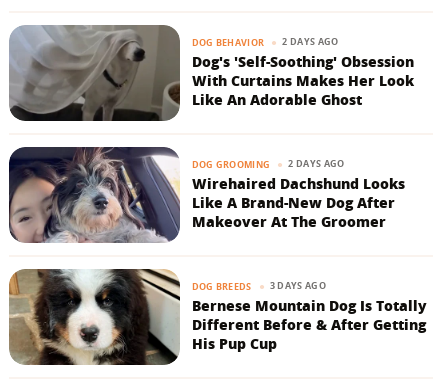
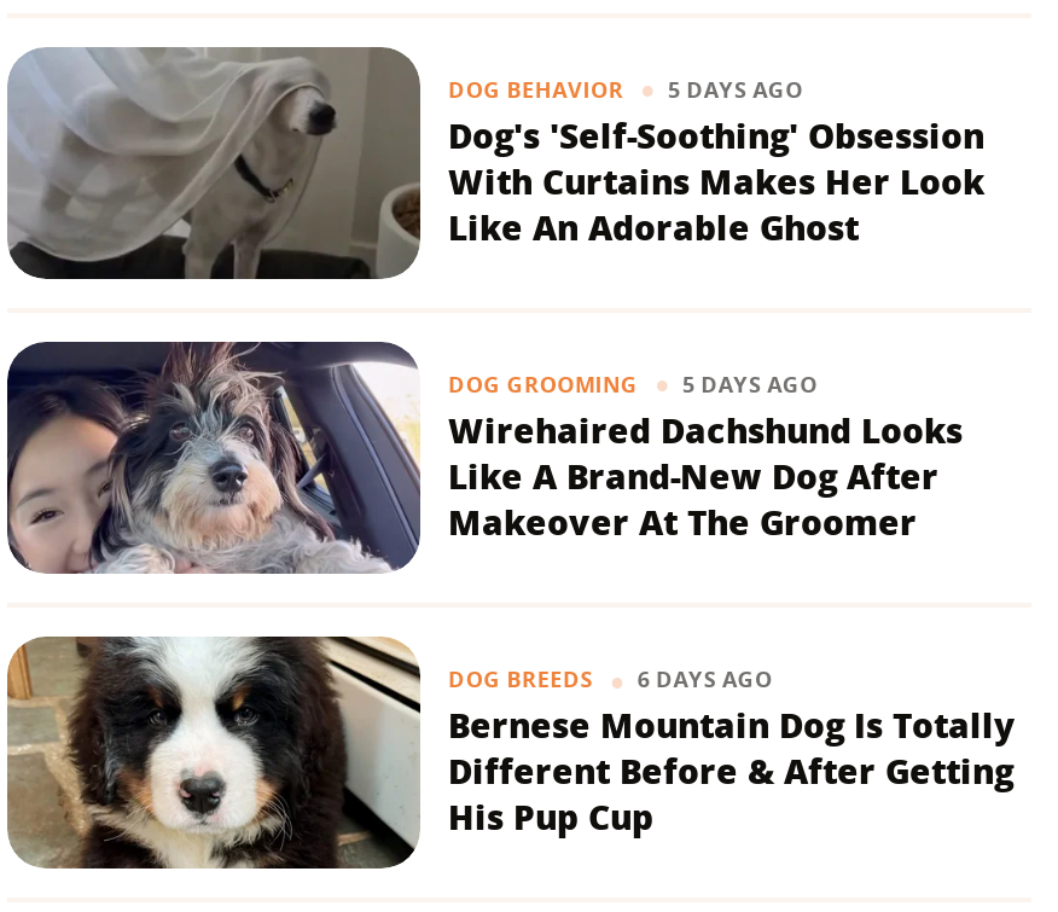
- DOG BEHAVIOR 2 DAYS AGO
+ DOG BEHAVIOR 5 DAYS AGO

- DOG GROOMING 2 DAYS AGO
+ DOG GROOMING 5 DAYS AGO

- DOG BREEDS 3 DAYS AGO
+ DOG BREEDS 6 DAYS AGO
